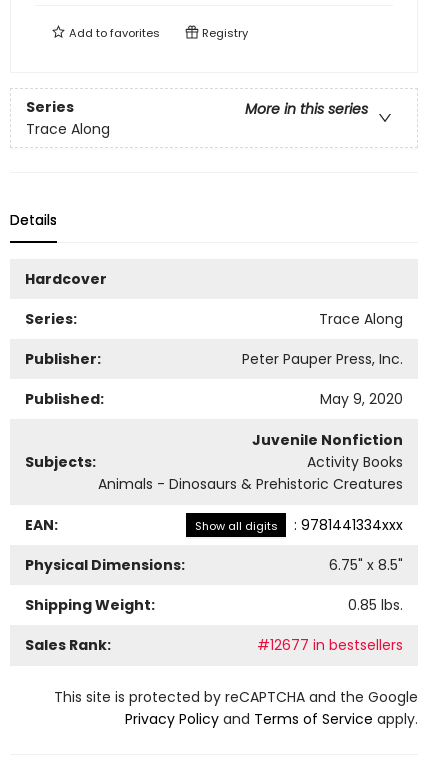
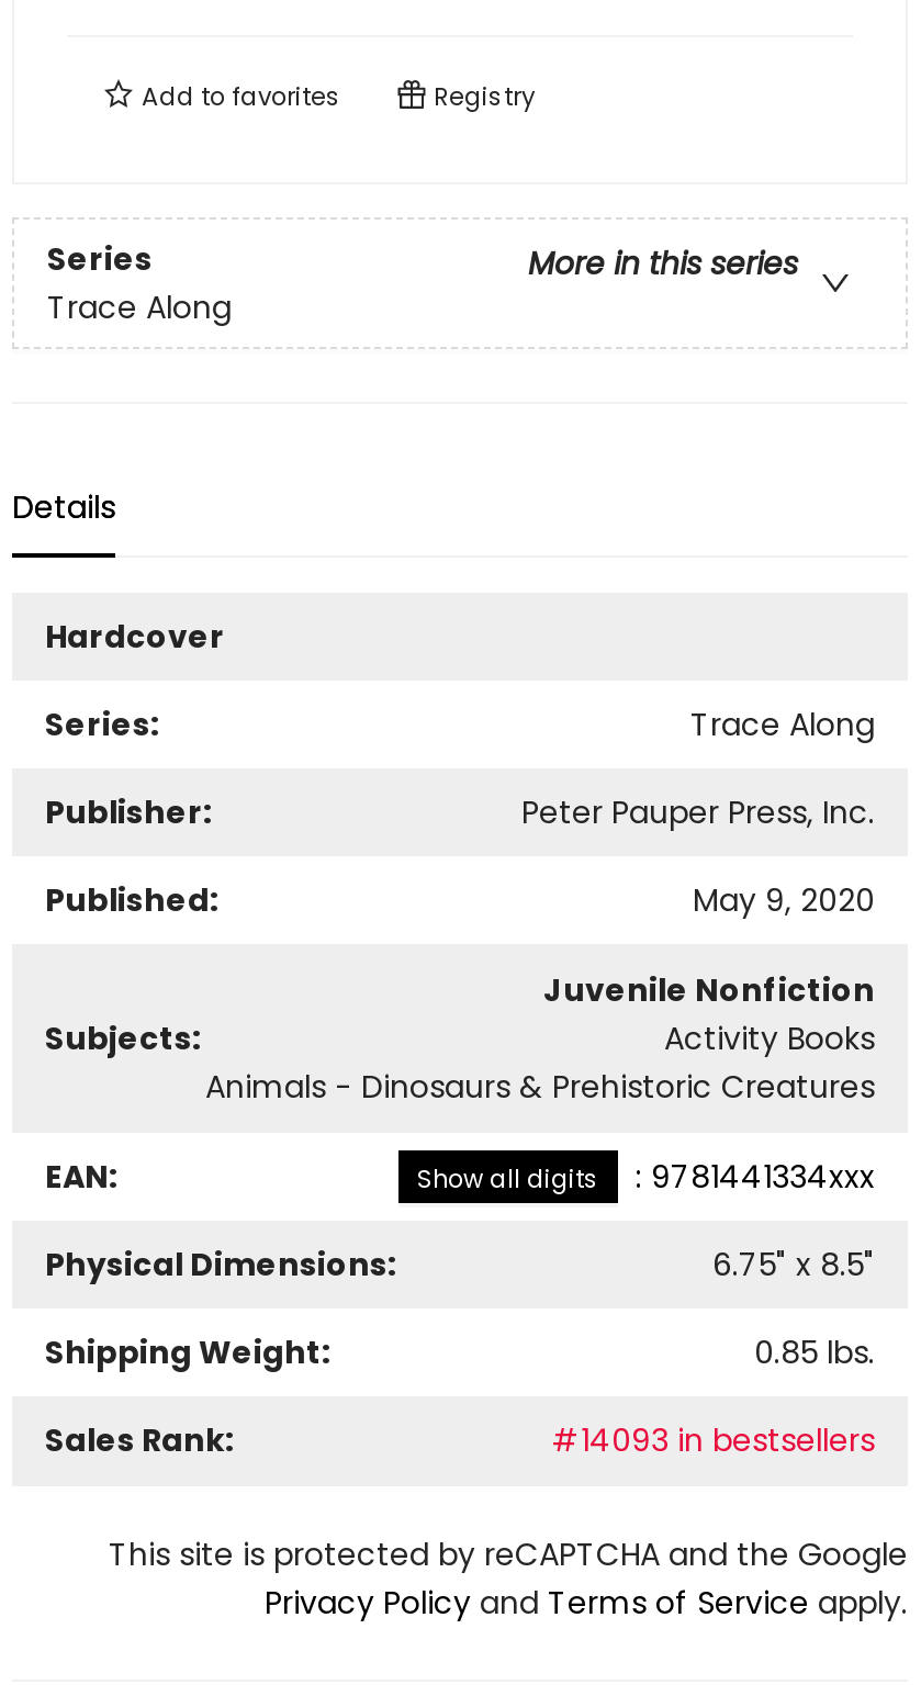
- #12677 in bestsellers
+ #14093 in bestsellers
